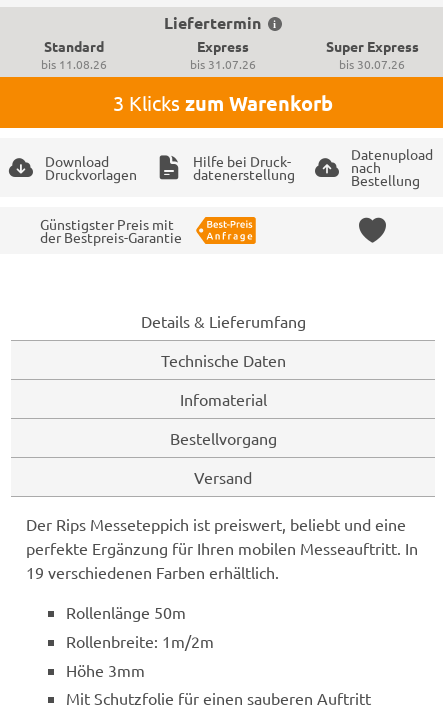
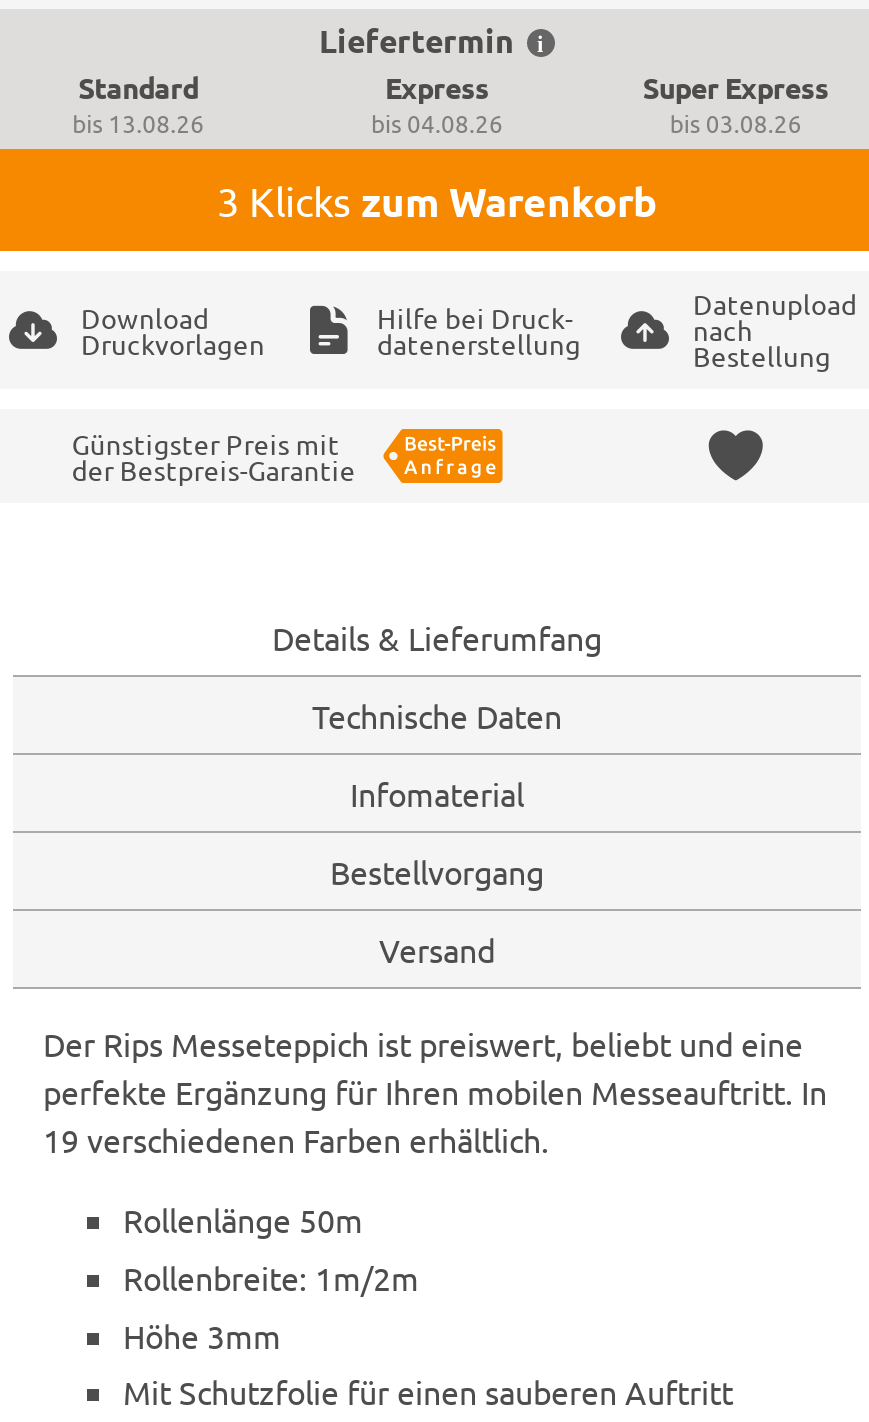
- bis 11.08.26
+ bis 13.08.26

- bis 31.07.26
+ bis 04.08.26

- bis 30.07.26
+ bis 03.08.26
